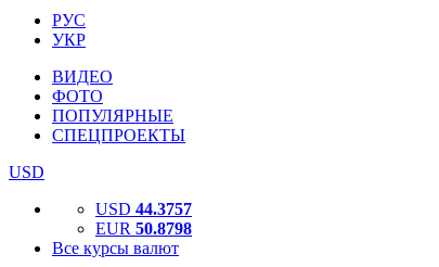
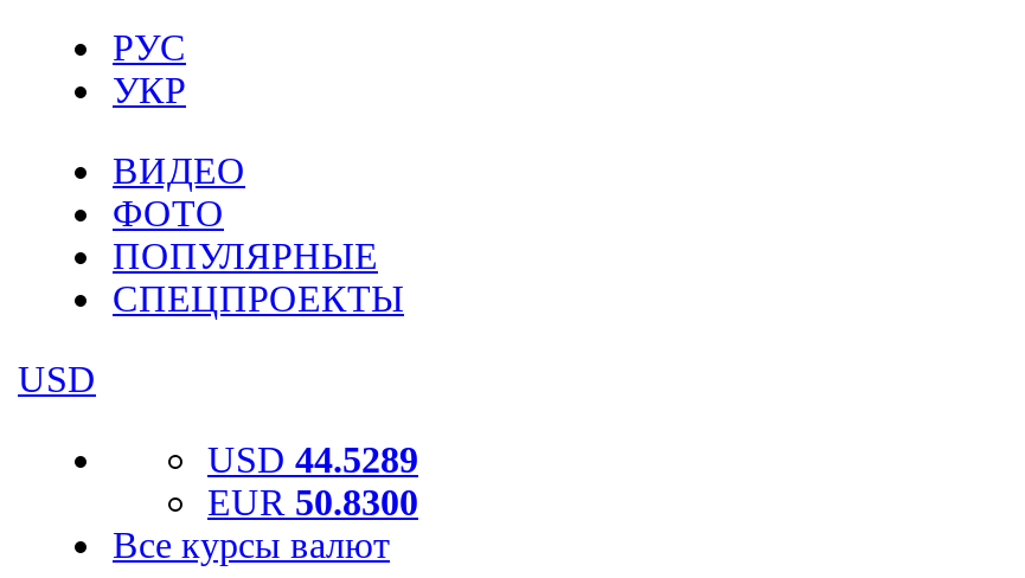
- USD 44.3757
+ USD 44.5289

- EUR 50.8798
+ EUR 50.8300
